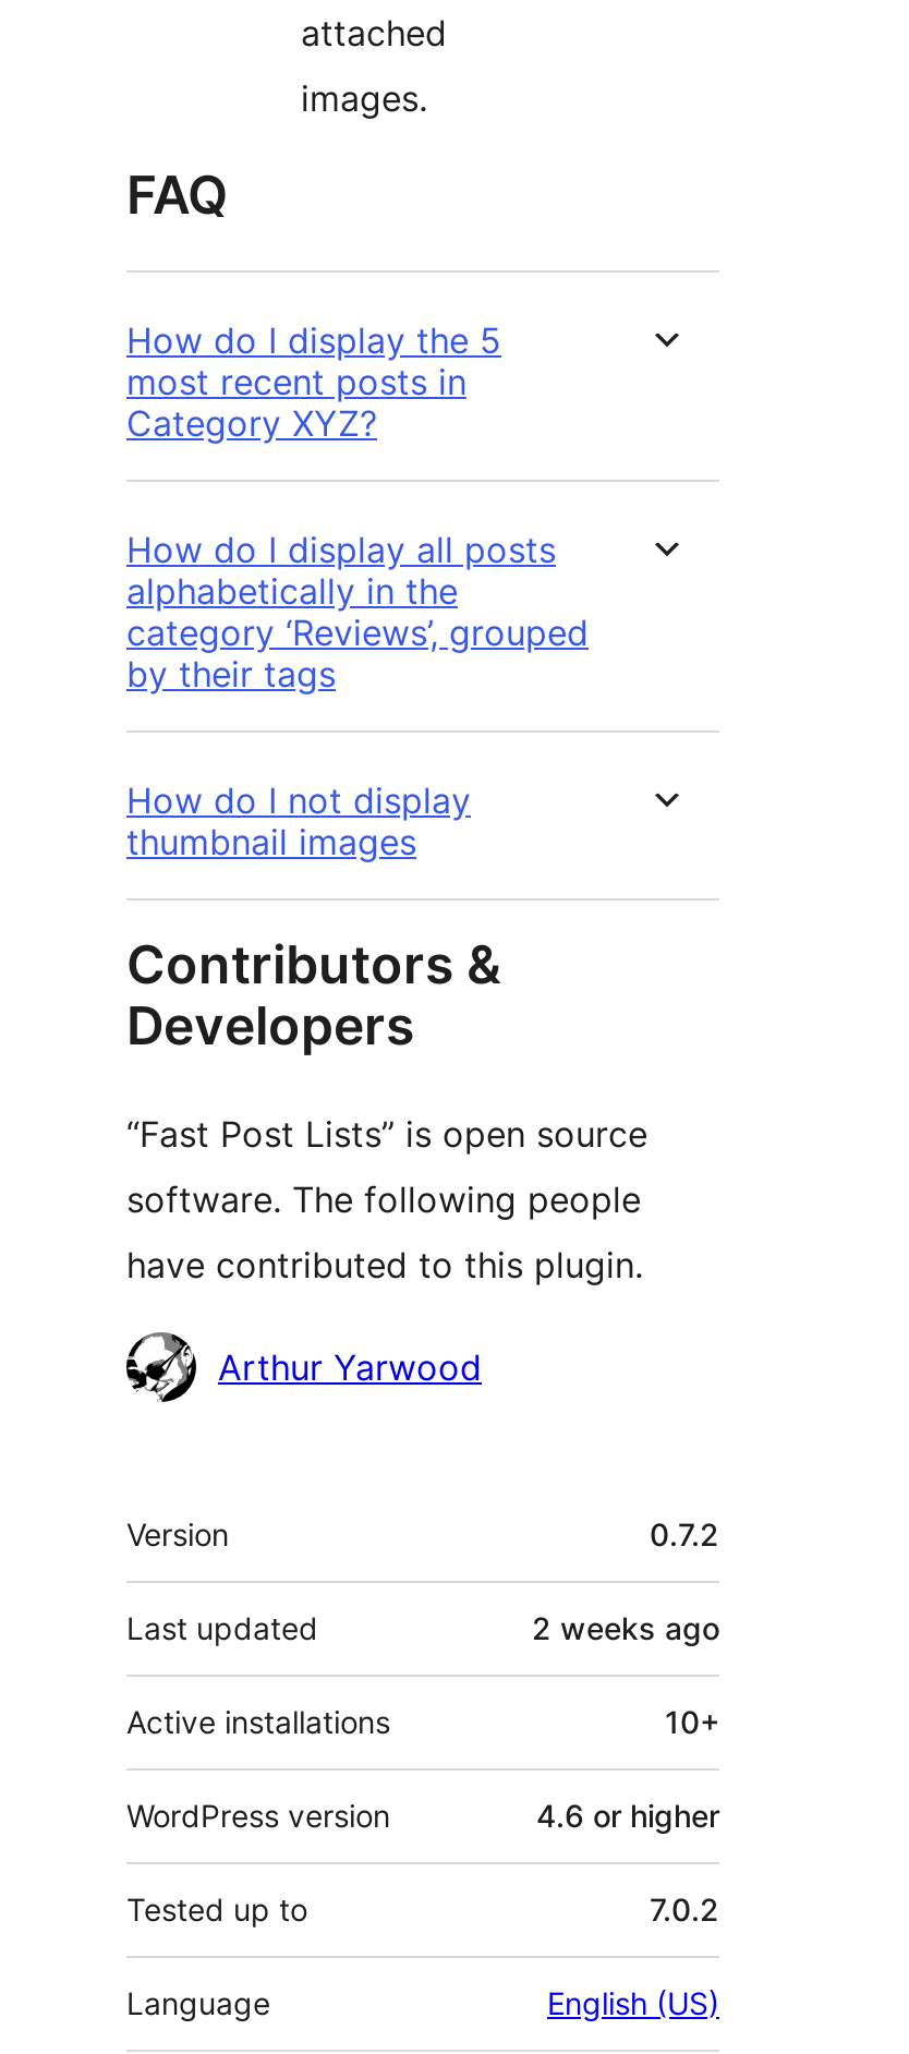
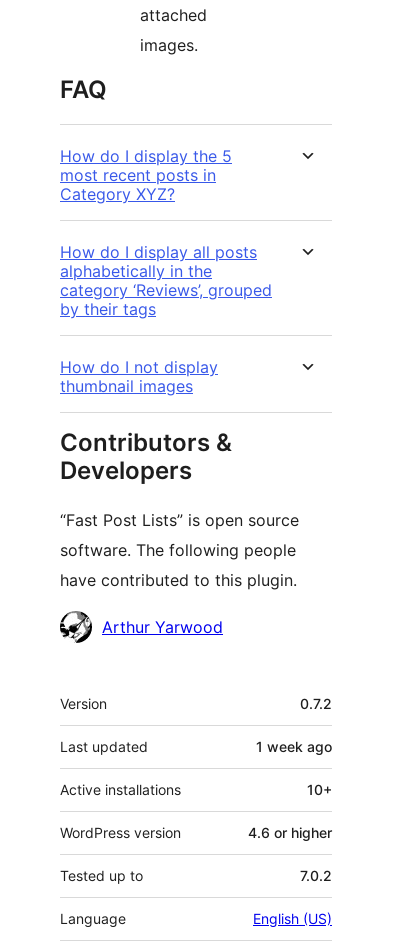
- 2 weeks ago
+ 1 week ago
